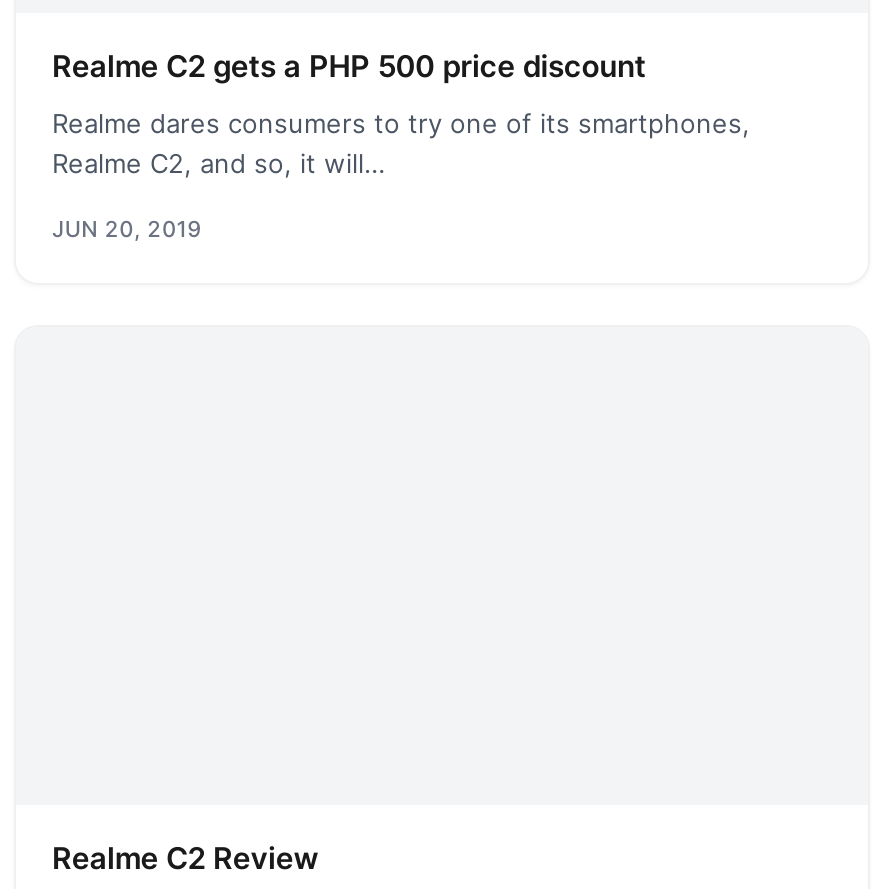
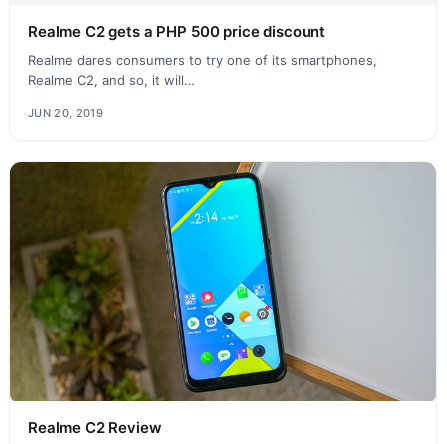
+ [image]
